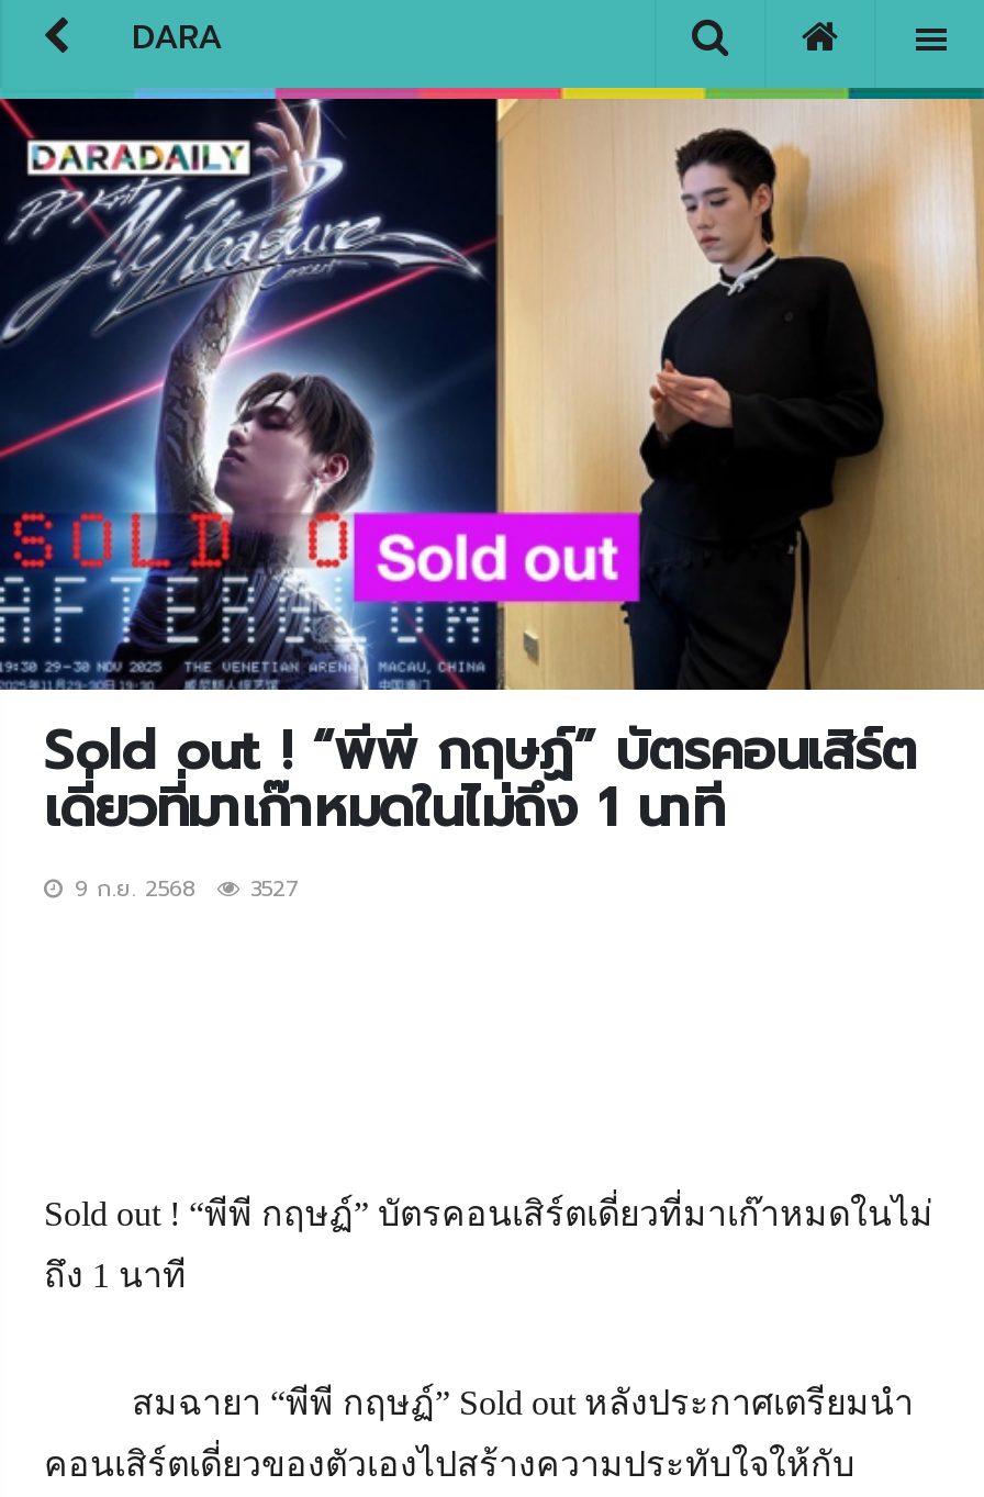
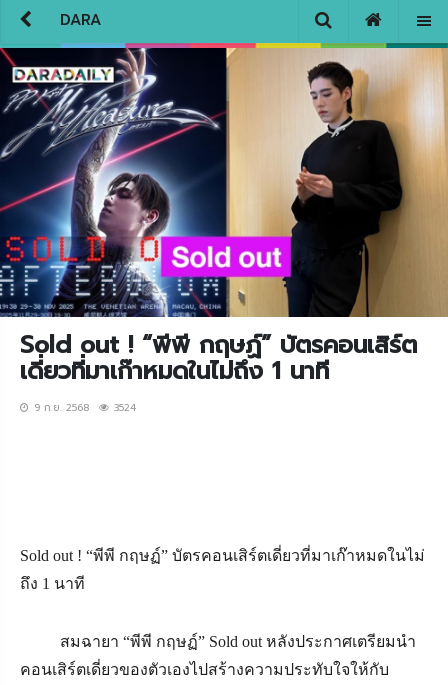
- 9 ก.ย. 2568 3527
+ 9 ก.ย. 2568 3524
